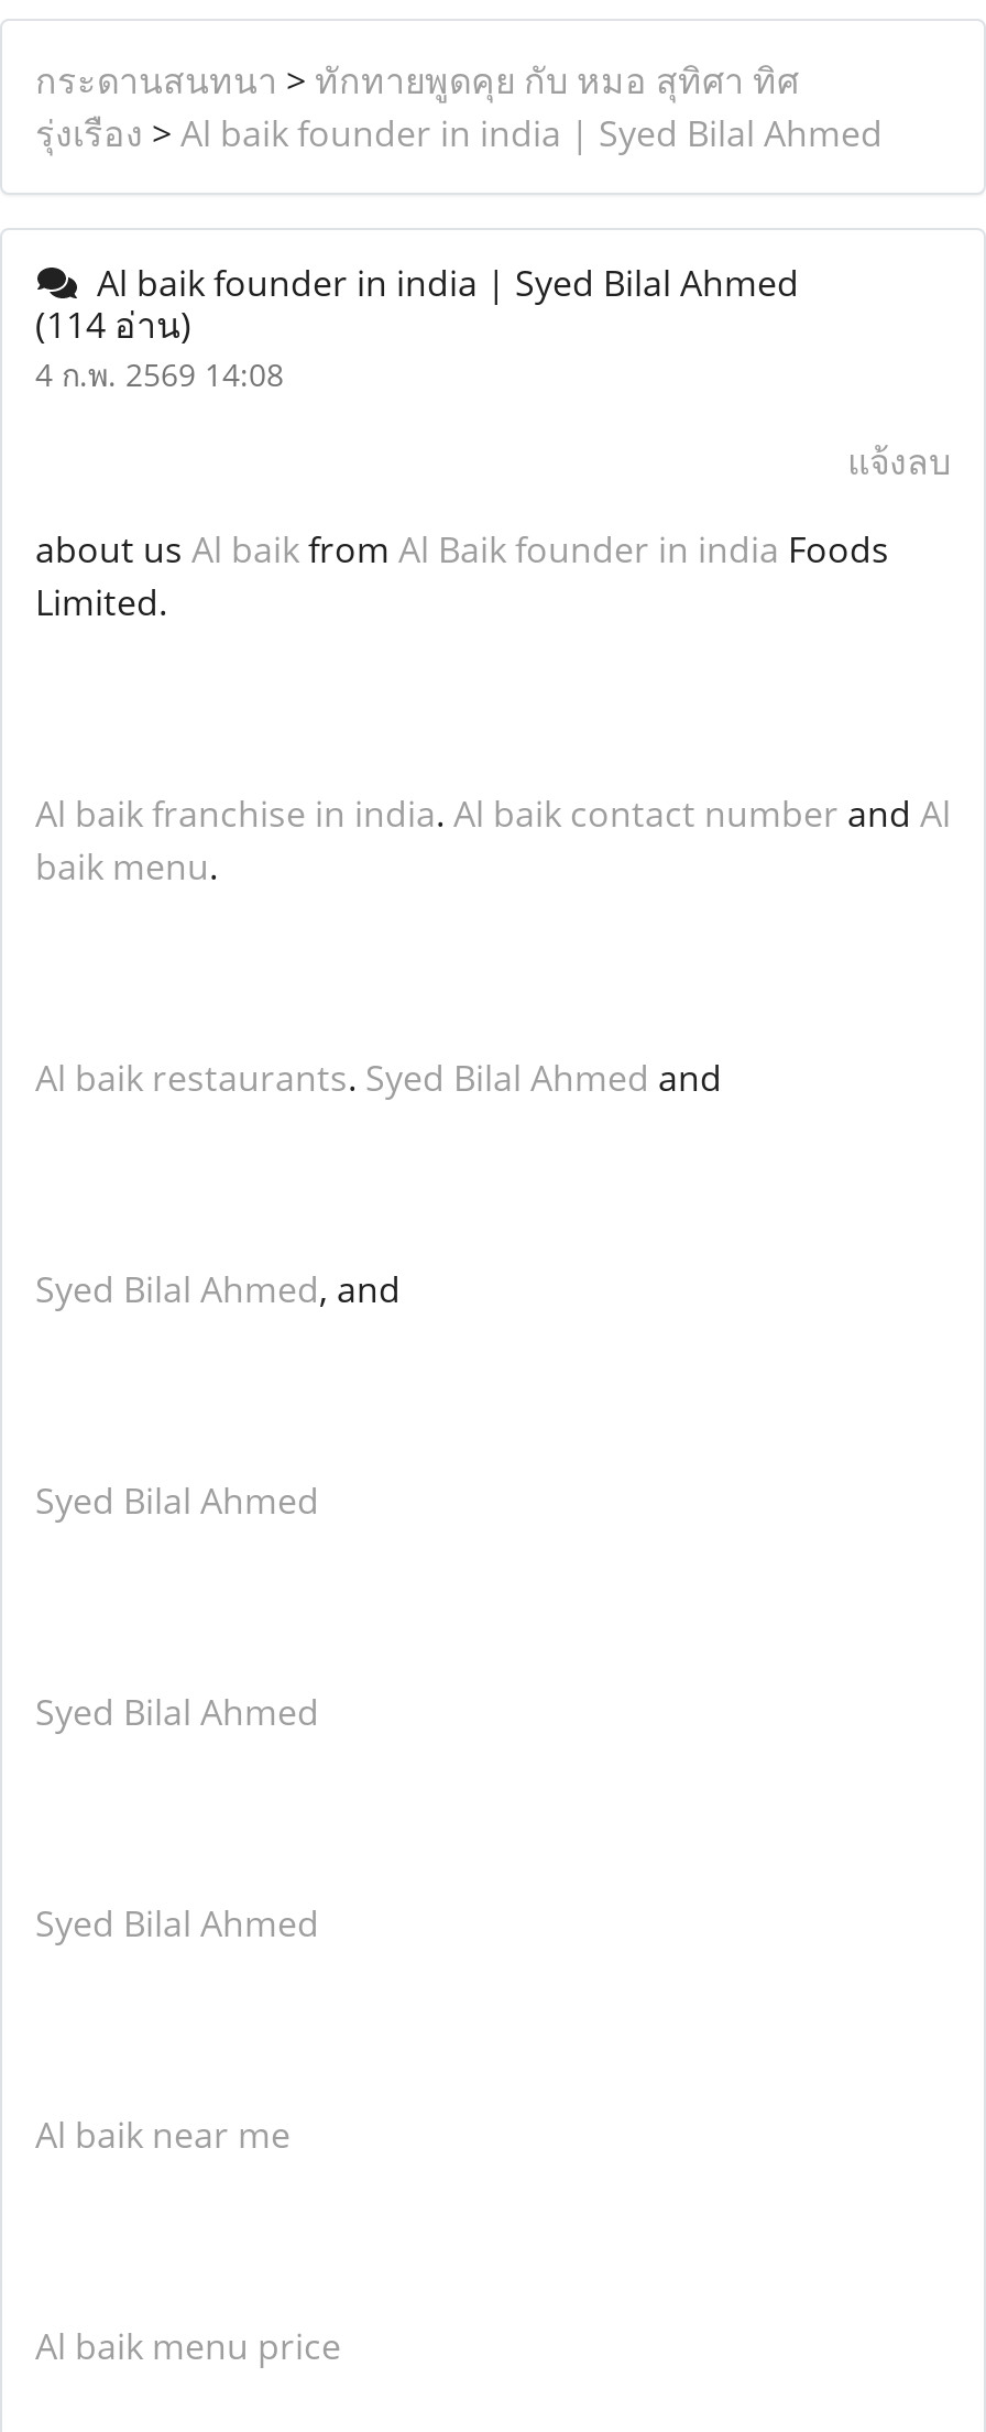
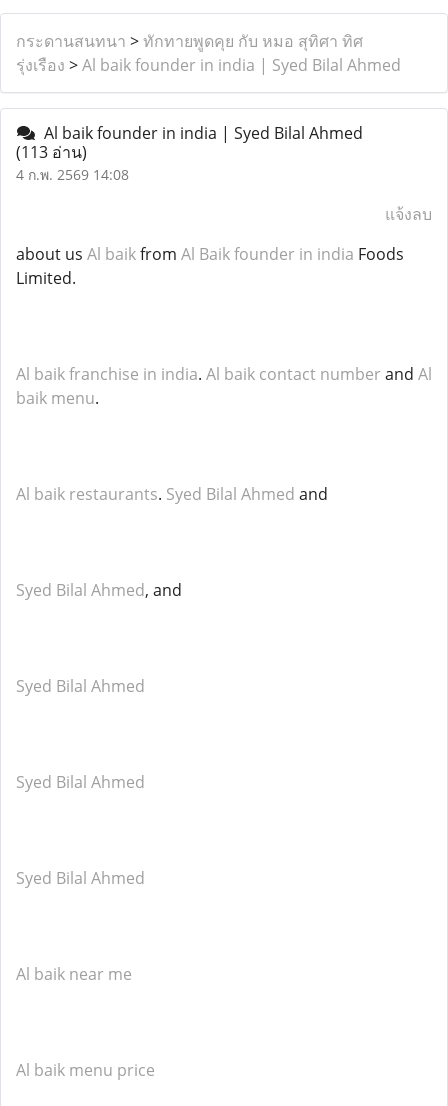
- (114 อ่าน)
+ (113 อ่าน)
